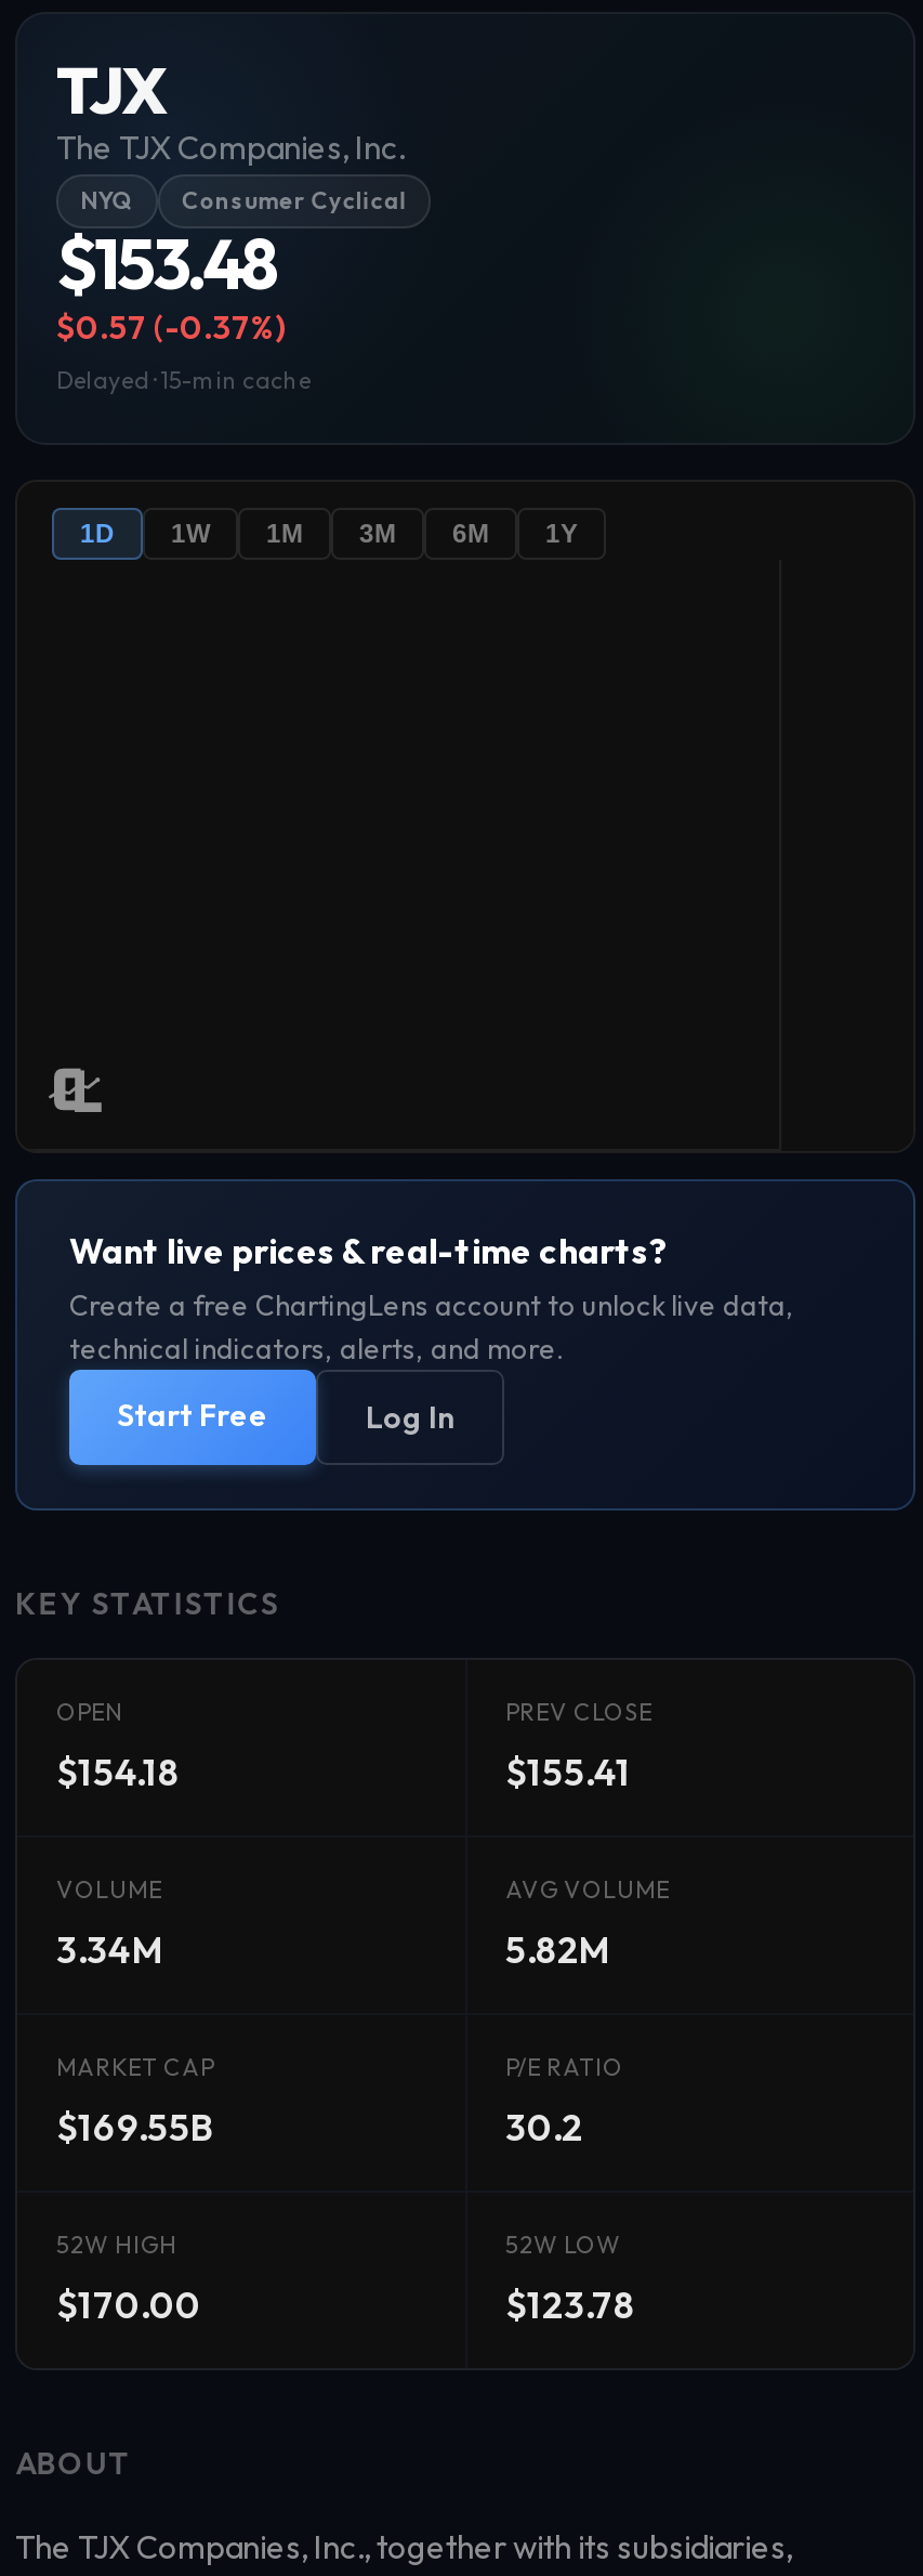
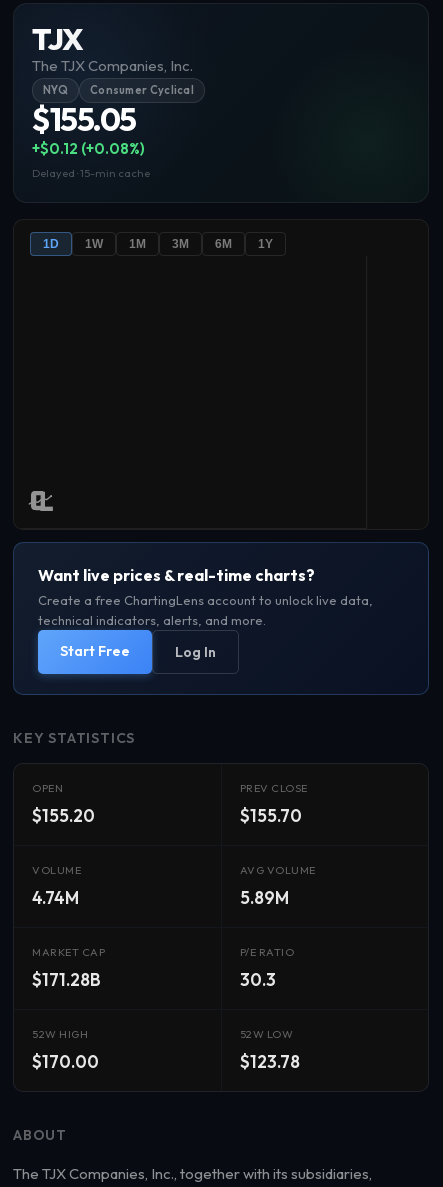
- $153.48
+ $155.05

- $0.57 (-0.37%)
+ +$0.12 (+0.08%)

- $154.18
+ $155.20

- $155.41
+ $155.70

- 3.34M
+ 4.74M

- 5.82M
+ 5.89M

- $169.55B
+ $171.28B

- 30.2
+ 30.3
